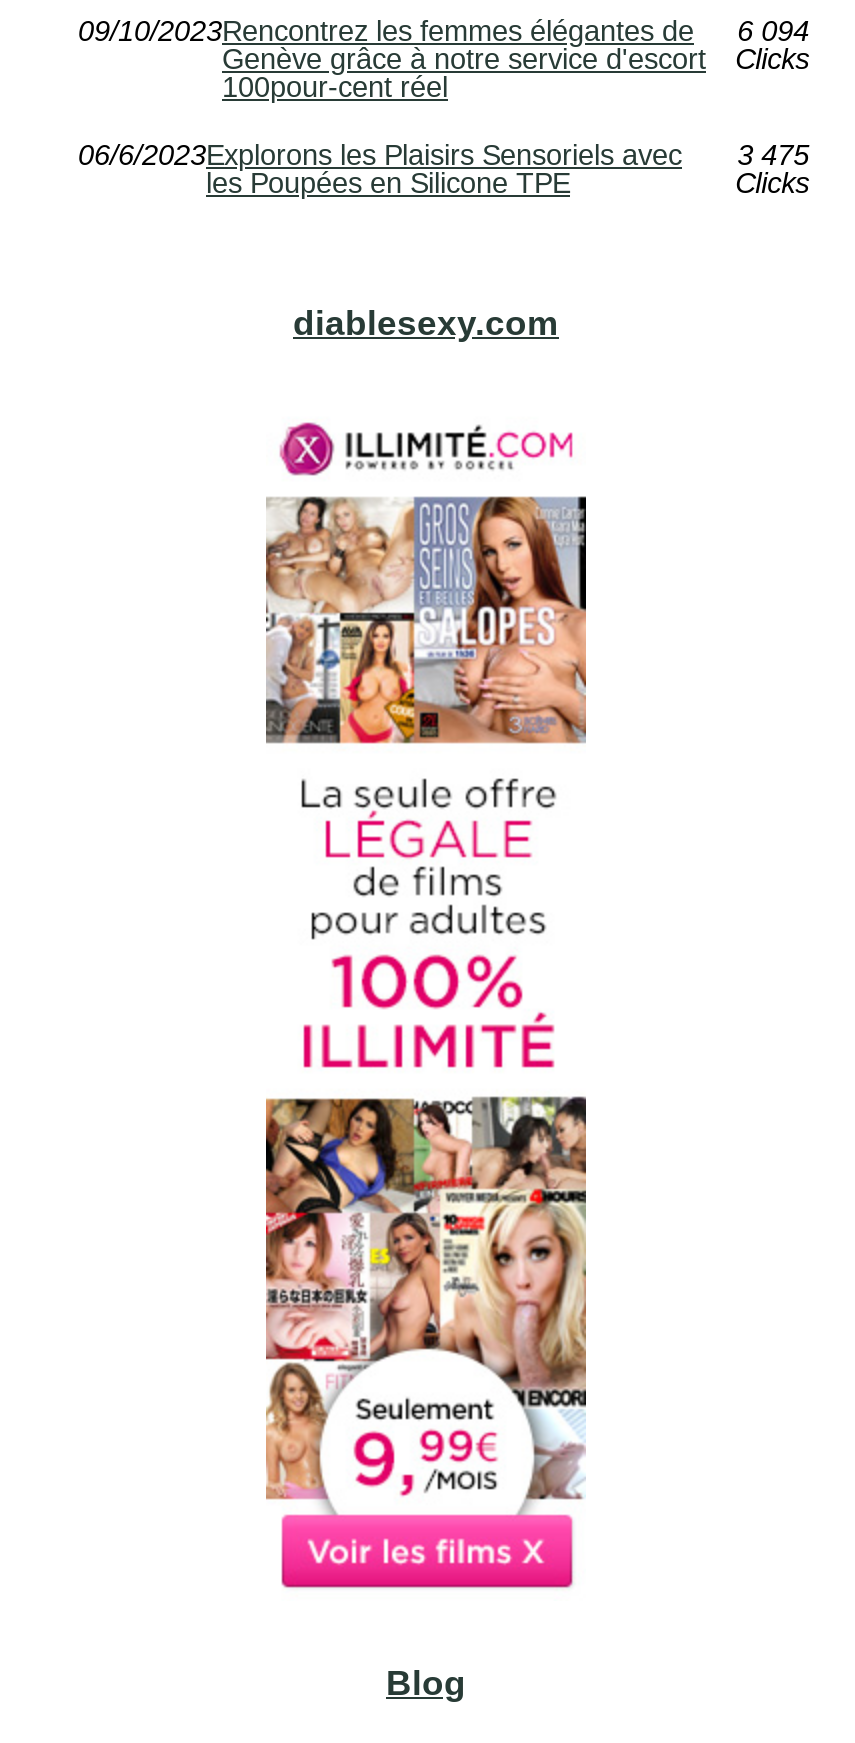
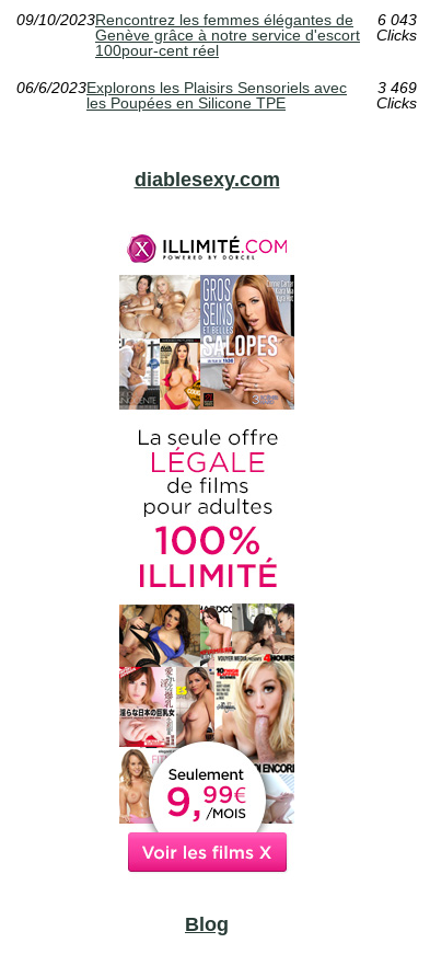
- 09/10/2023Rencontrez les femmes élégantes de 6 094
+ 09/10/2023Rencontrez les femmes élégantes de 6 043

- 06/6/2023Explorons les Plaisirs Sensoriels avec 3 475
+ 06/6/2023Explorons les Plaisirs Sensoriels avec 3 469
